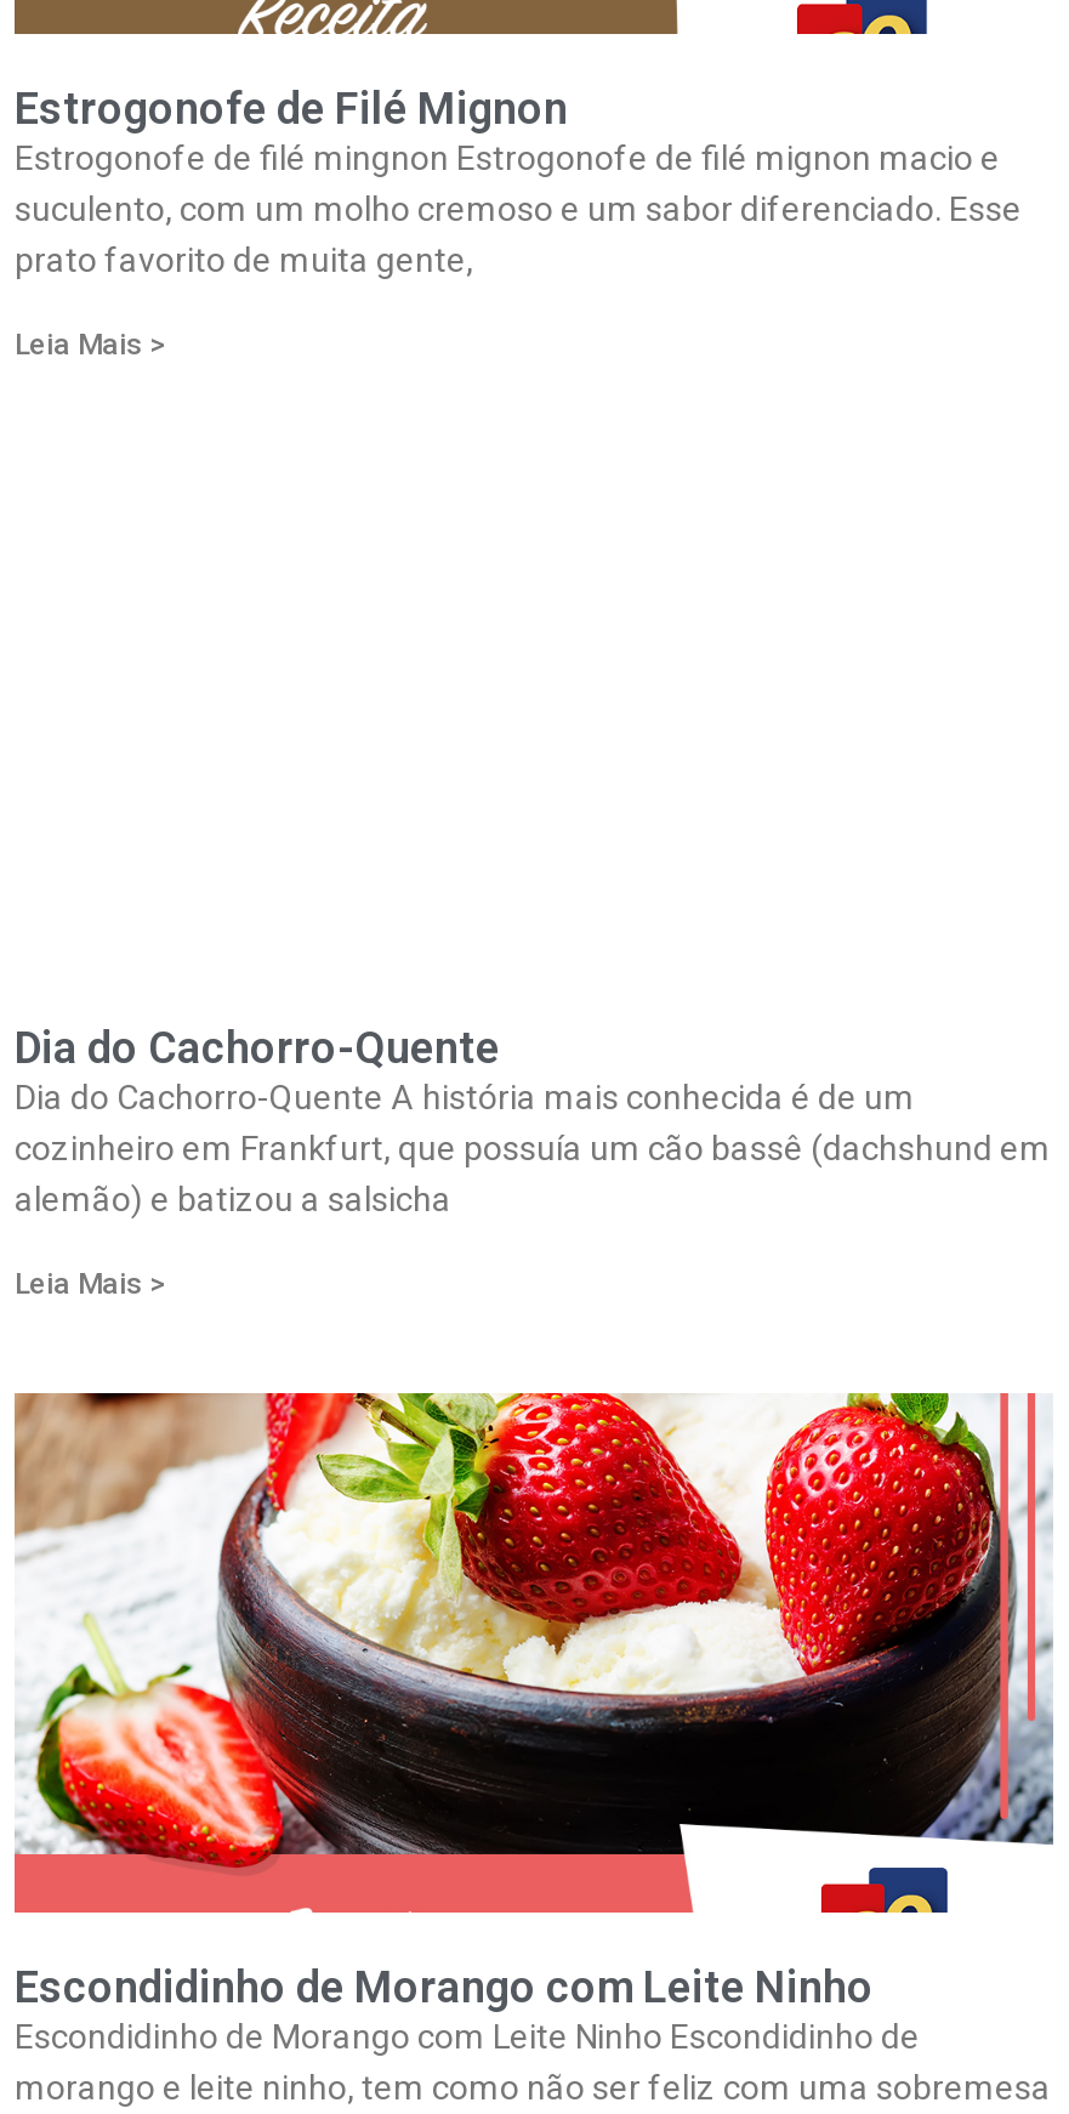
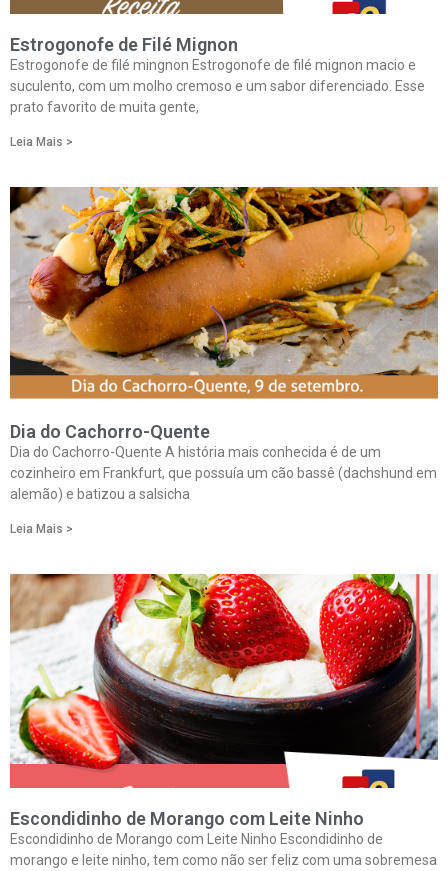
+ [image]
